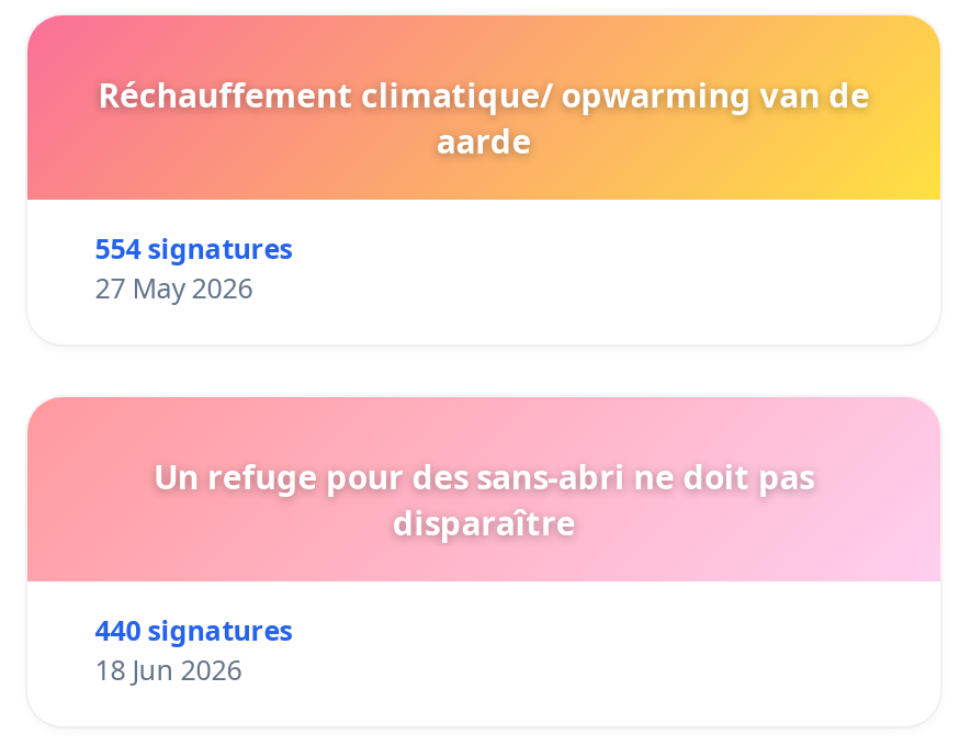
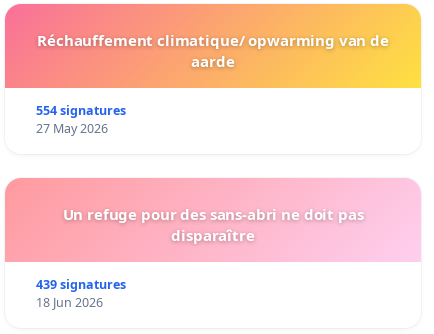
- 440 signatures
+ 439 signatures
